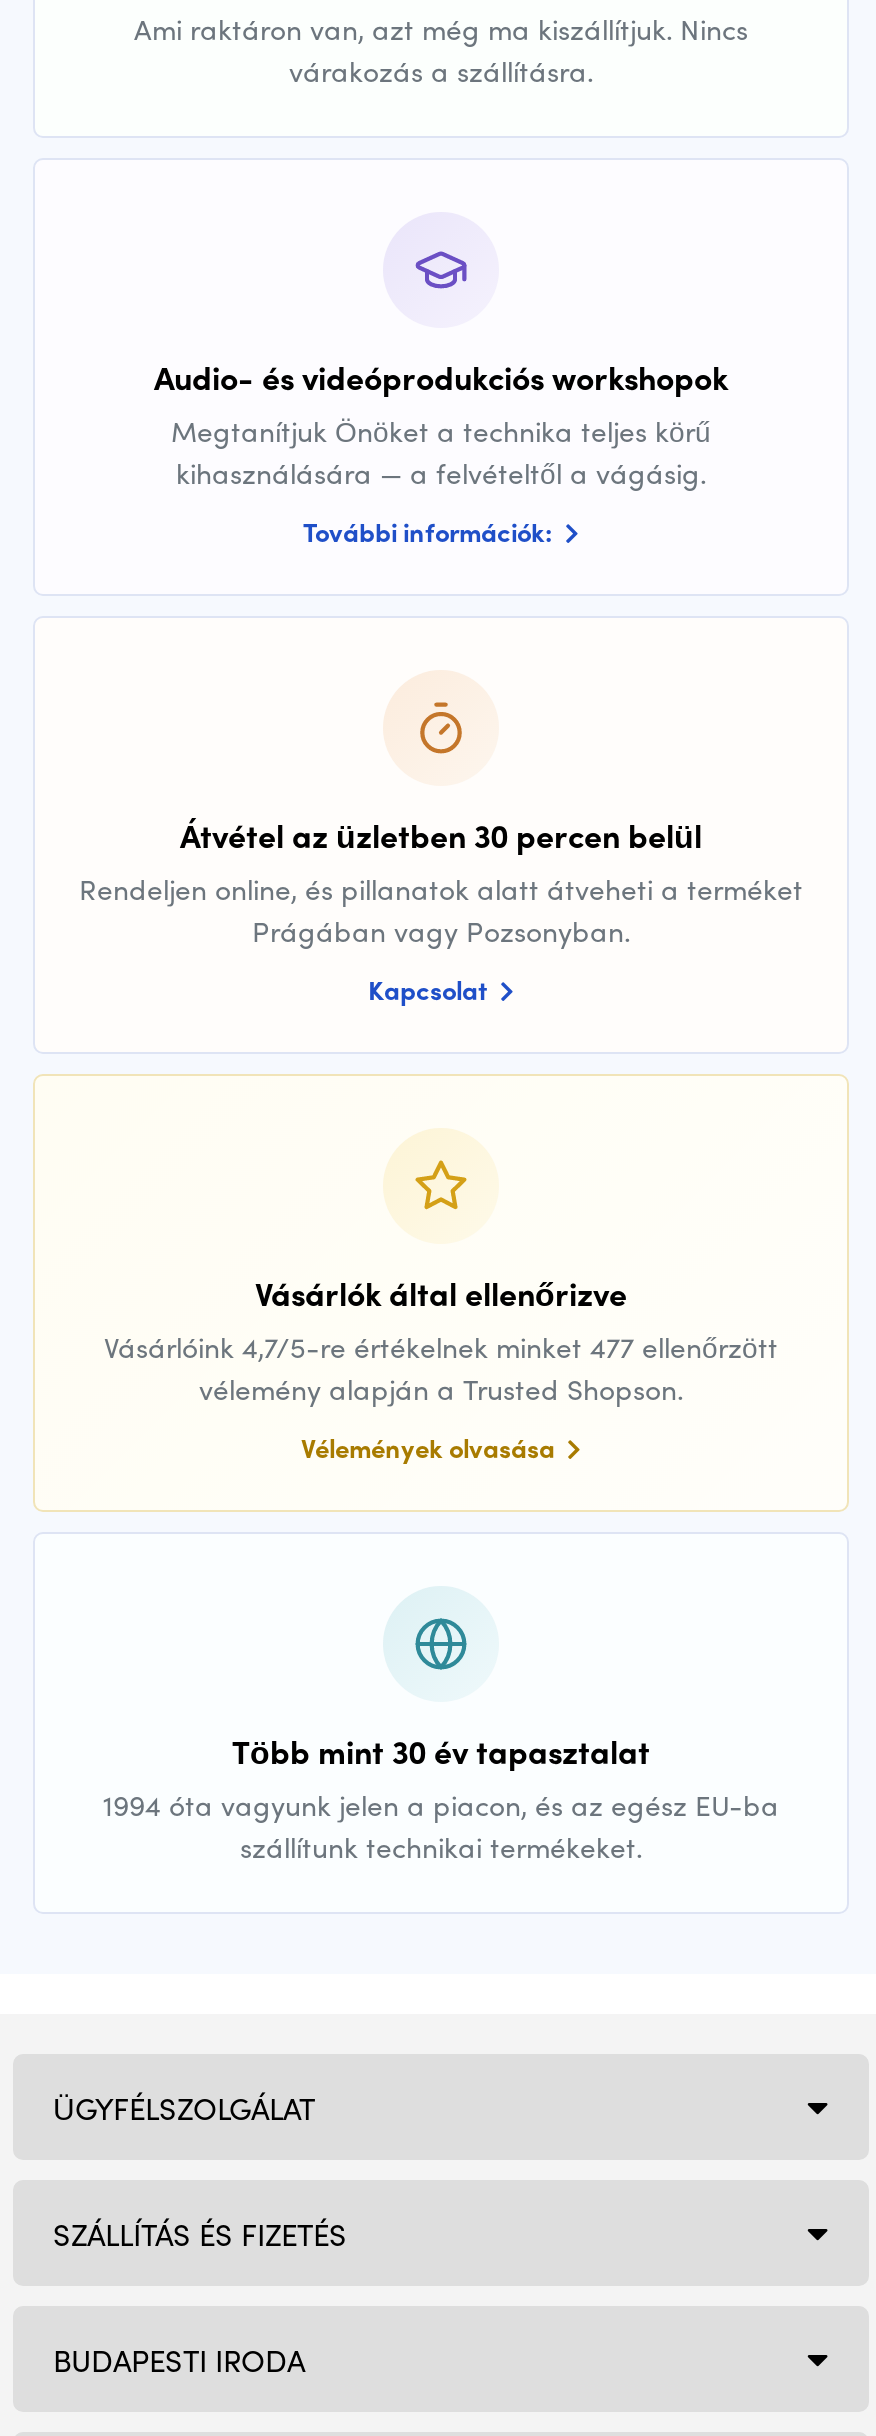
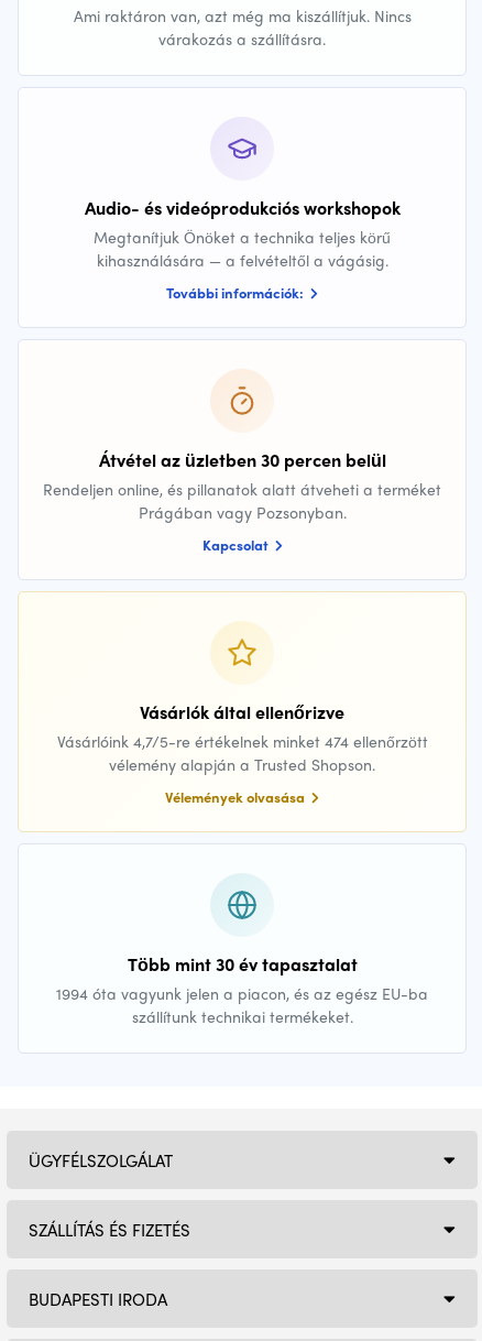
- Vásárlóink 4,7/5-re értékelnek minket 477 ellenőrzött
+ Vásárlóink 4,7/5-re értékelnek minket 474 ellenőrzött
